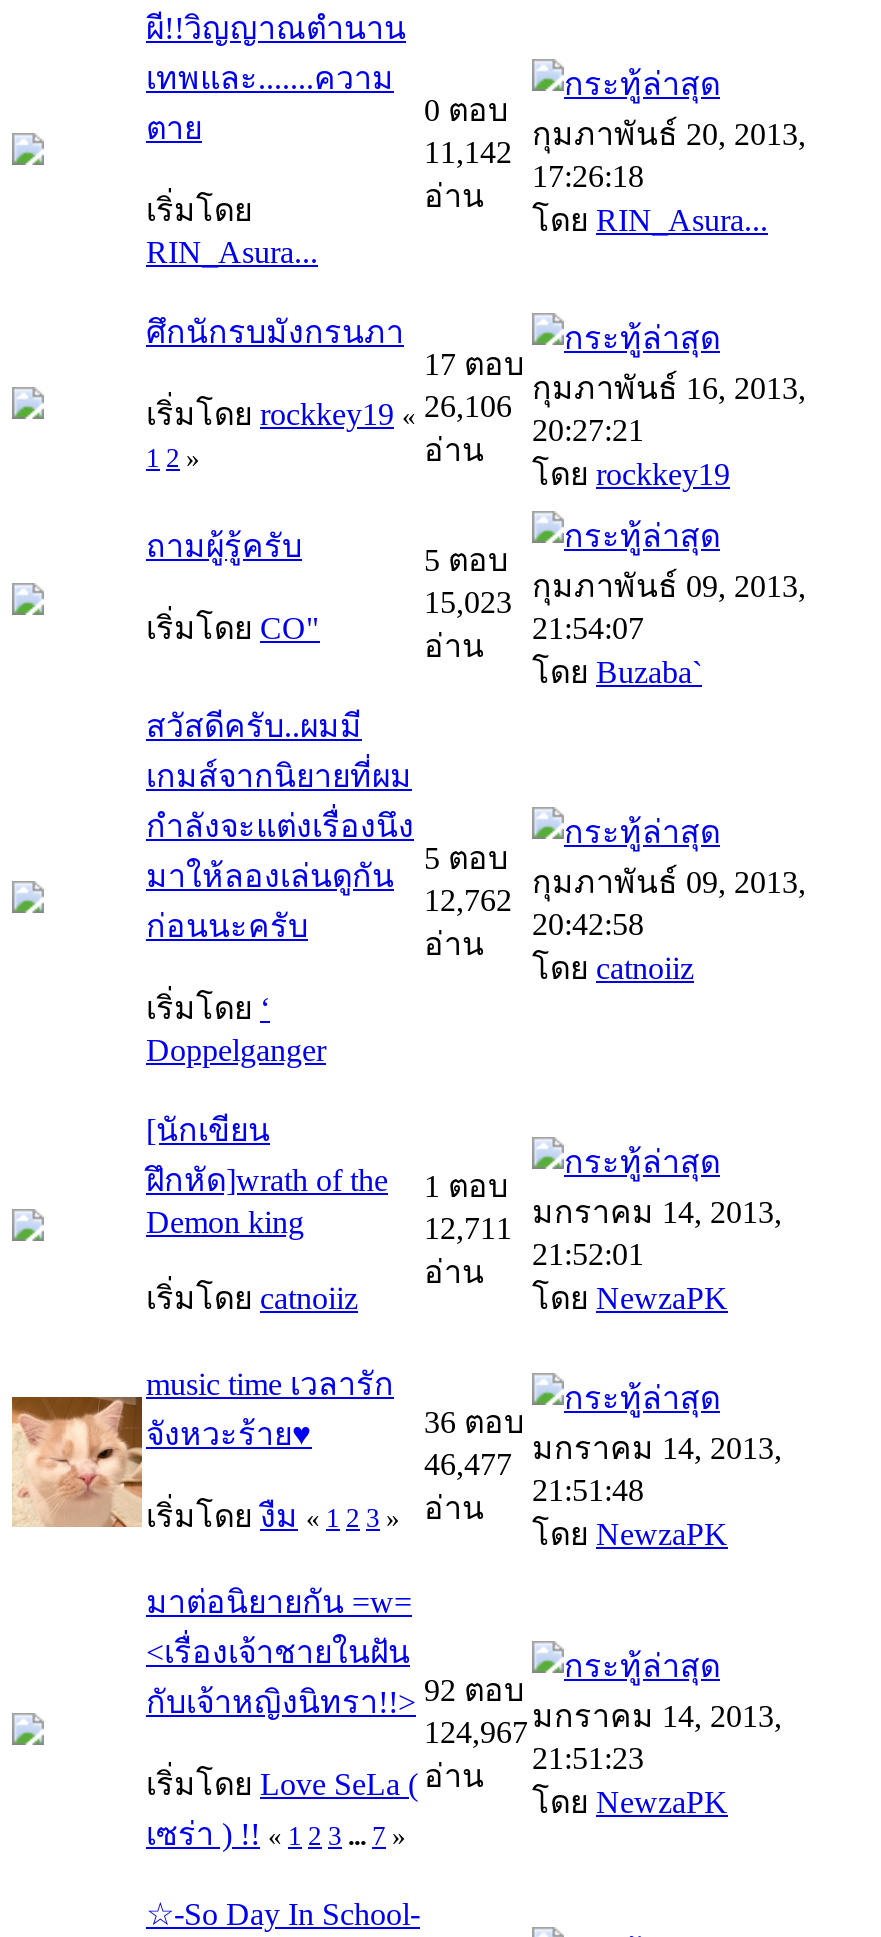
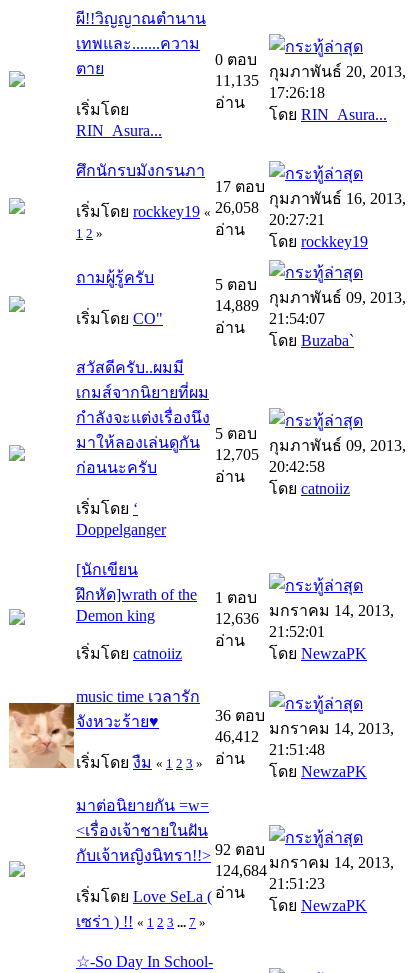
- 11,142
+ 11,135

- เริ่มโดยrockkey19 « 26,106
+ เริ่มโดยrockkey19 « 26,058

- 15,023 กุมภาพันธ์ 09, 2013,
+ 14,889 กุมภาพันธ์ 09, 2013,

- 12,762
+ 12,705

- 12,711 มกราคม 14, 2013,
+ 12,636 มกราคม 14, 2013,

- 46,477 มกราคม 14, 2013,
+ 46,412 มกราคม 14, 2013,

- 124,967 มกราคม 14, 2013,
+ 124,684 มกราคม 14, 2013,
